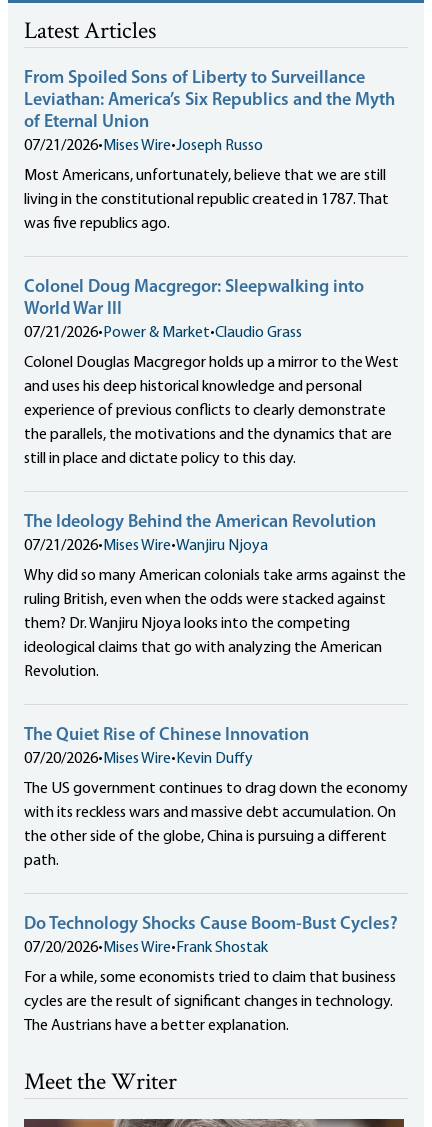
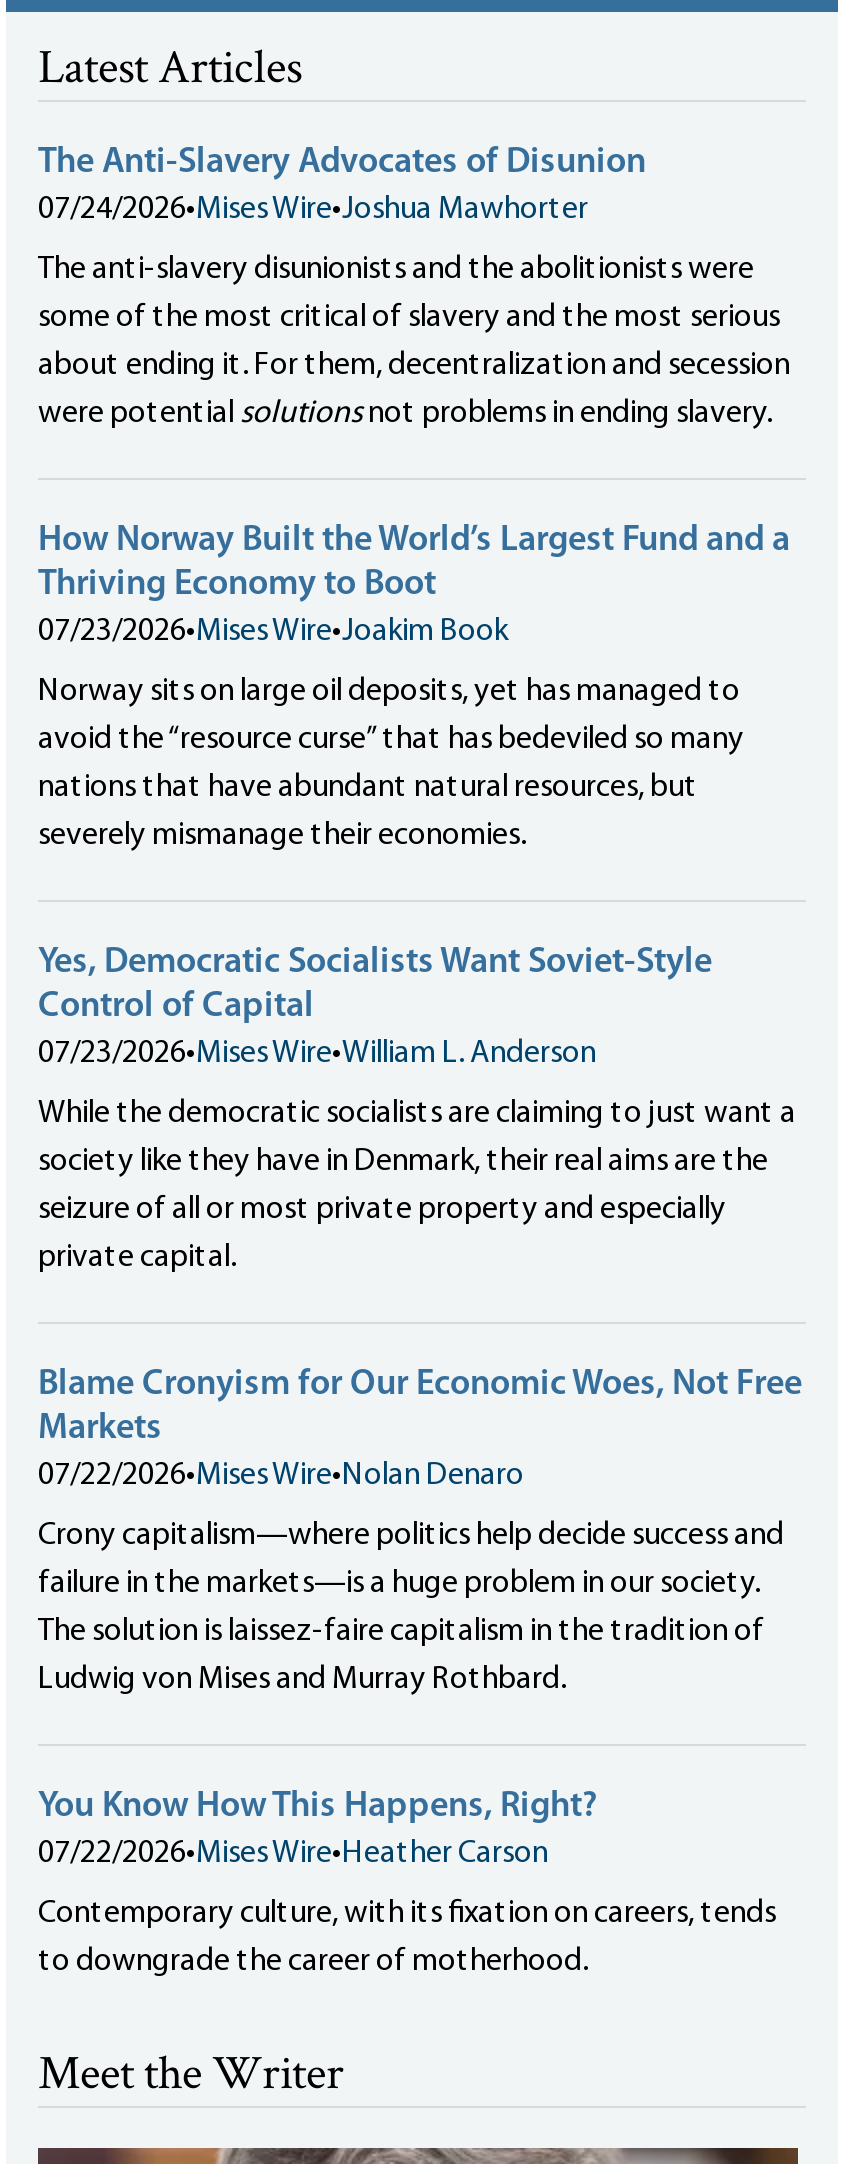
- From Spoiled Sons of Liberty to Surveillance
- Leviathan: America’s Six Republics and the Myth
- of Eternal Union
- 07/21/2026• Mises Wire•Joseph Russo
- Most Americans, unfortunately, believe that we are still
- living in the constitutional republic created in 1787. That
- was five republics ago.
- Colonel Doug Macgregor: Sleepwalking into
- World War III
- 07/21/2026• Power & Market•Claudio Grass
- Colonel Douglas Macgregor holds up a mirror to the West
- and uses his deep historical knowledge and personal
- experience of previous conflicts to clearly demonstrate
- the parallels, the motivations and the dynamics that are
- still in place and dictate policy to this day.
- The Ideology Behind the American Revolution
- 07/21/2026• Mises Wire•Wanjiru Njoya
- Why did so many American colonials take arms against the
- ruling British, even when the odds were stacked against
- them? Dr. Wanjiru Njoya looks into the competing
- ideological claims that go with analyzing the American
- Revolution.
- The Quiet Rise of Chinese Innovation
- 07/20/2026• Mises Wire• Kevin Duffy
- The US government continues to drag down the economy
- with its reckless wars and massive debt accumulation. On
- the other side of the globe, China is pursuing a different
- path.
- Do Technology Shocks Cause Boom-Bust Cycles?
- 07/20/2026• Mises Wire• Frank Shostak
- For a while, some economists tried to claim that business
- cycles are the result of significant changes in technology.
- The Austrians have a better explanation.
+ The Anti-Slavery Advocates of Disunion
+ 07/24/2026•Mises Wire•Joshua Mawhorter
+ The anti-slavery disunionists and the abolitionists were
+ some of the most critical of slavery and the most serious
+ about ending it. For them, decentralization and secession
+ were potential solutions not problems in ending slavery.
+ How Norway Built the World’s Largest Fund and a
+ Thriving Economy to Boot
+ 07/23/2026•Mises Wire•Joakim Book
+ Norway sits on large oil deposits, yet has managed to
+ avoid the “resource curse” that has bedeviled so many
+ nations that have abundant natural resources, but
+ severely mismanage their economies.
+ Yes, Democratic Socialists Want Soviet-Style
+ Control of Capital
+ 07/23/2026•Mises Wire•William L. Anderson
+ While the democratic socialists are claiming to just want a
+ society like they have in Denmark, their real aims are the
+ seizure of all or most private property and especially
+ private capital.
+ Blame Cronyism for Our Economic Woes, Not Free
+ Markets
+ 07/22/2026•Mises Wire•Nolan Denaro
+ Crony capitalism—where politics help decide success and
+ failure in the markets—is a huge problem in our society.
+ The solution is laissez-faire capitalism in the tradition of
+ Ludwig von Mises and Murray Rothbard.
+ You Know How This Happens, Right?
+ 07/22/2026•Mises Wire•Heather Carson
+ Contemporary culture, with its fixation on careers, tends
+ to downgrade the career of motherhood.
